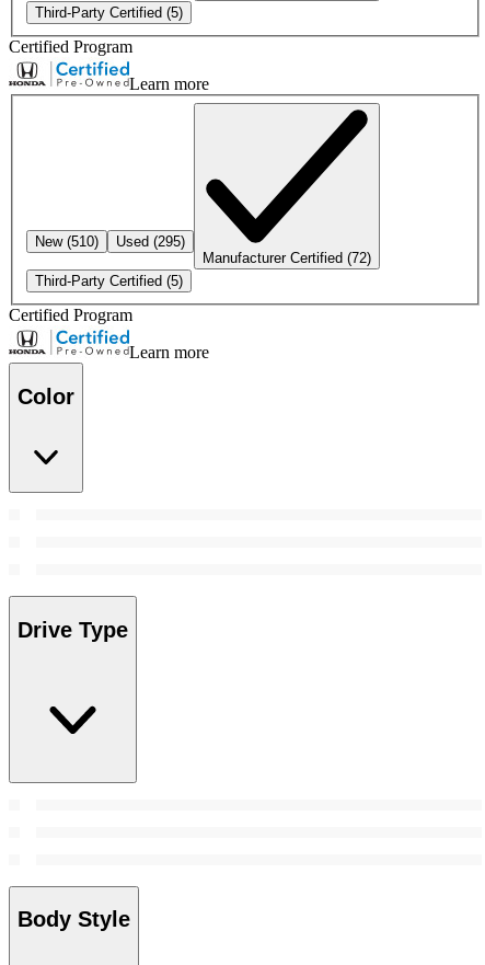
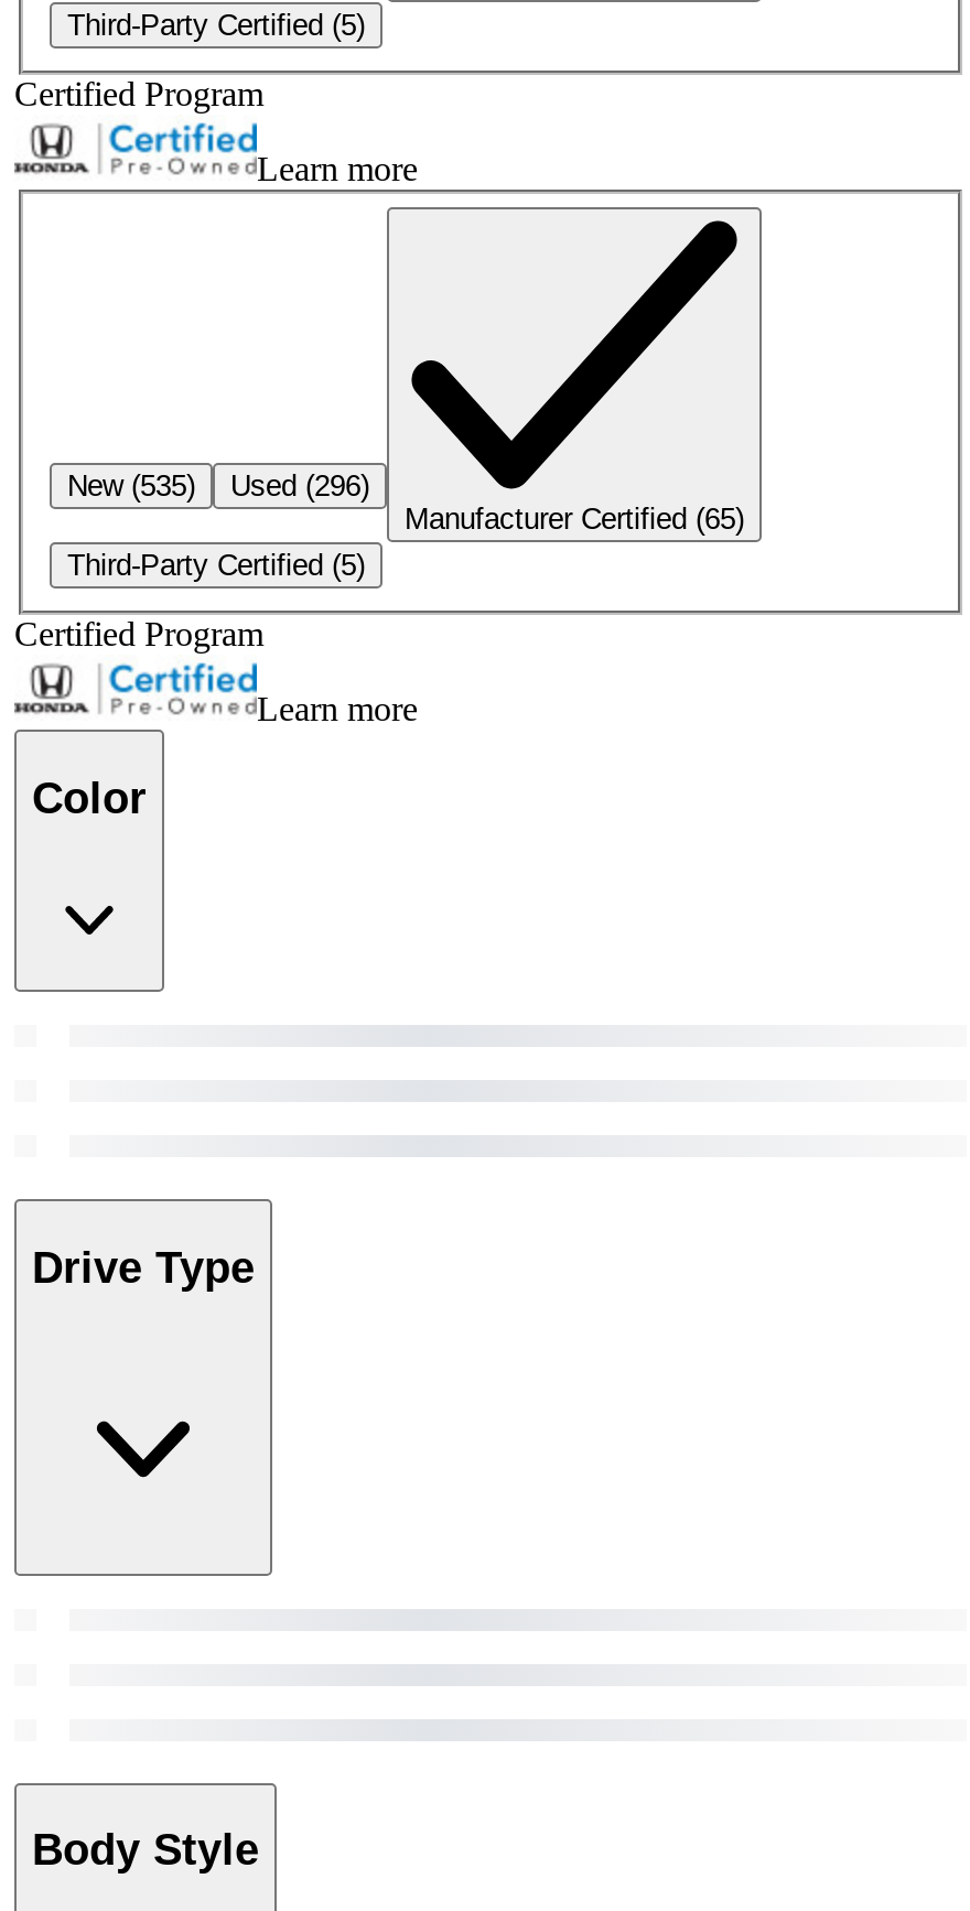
- New (510)
+ New (535)

- Used (295)
+ Used (296)

- Manufacturer Certified (72)
+ Manufacturer Certified (65)
